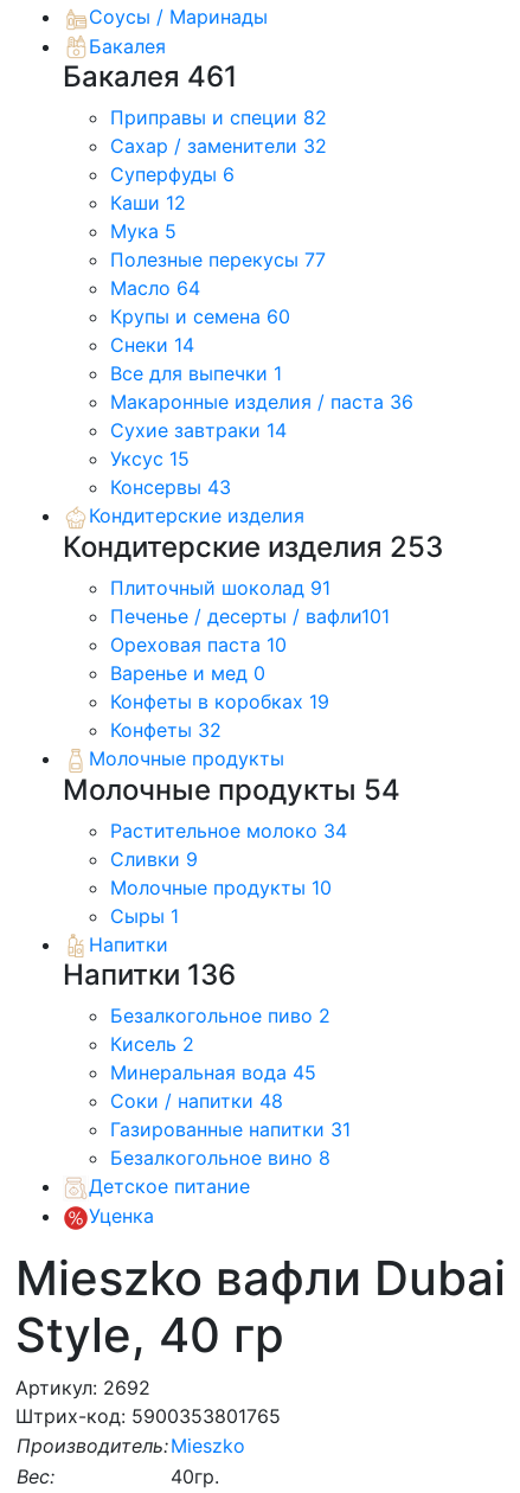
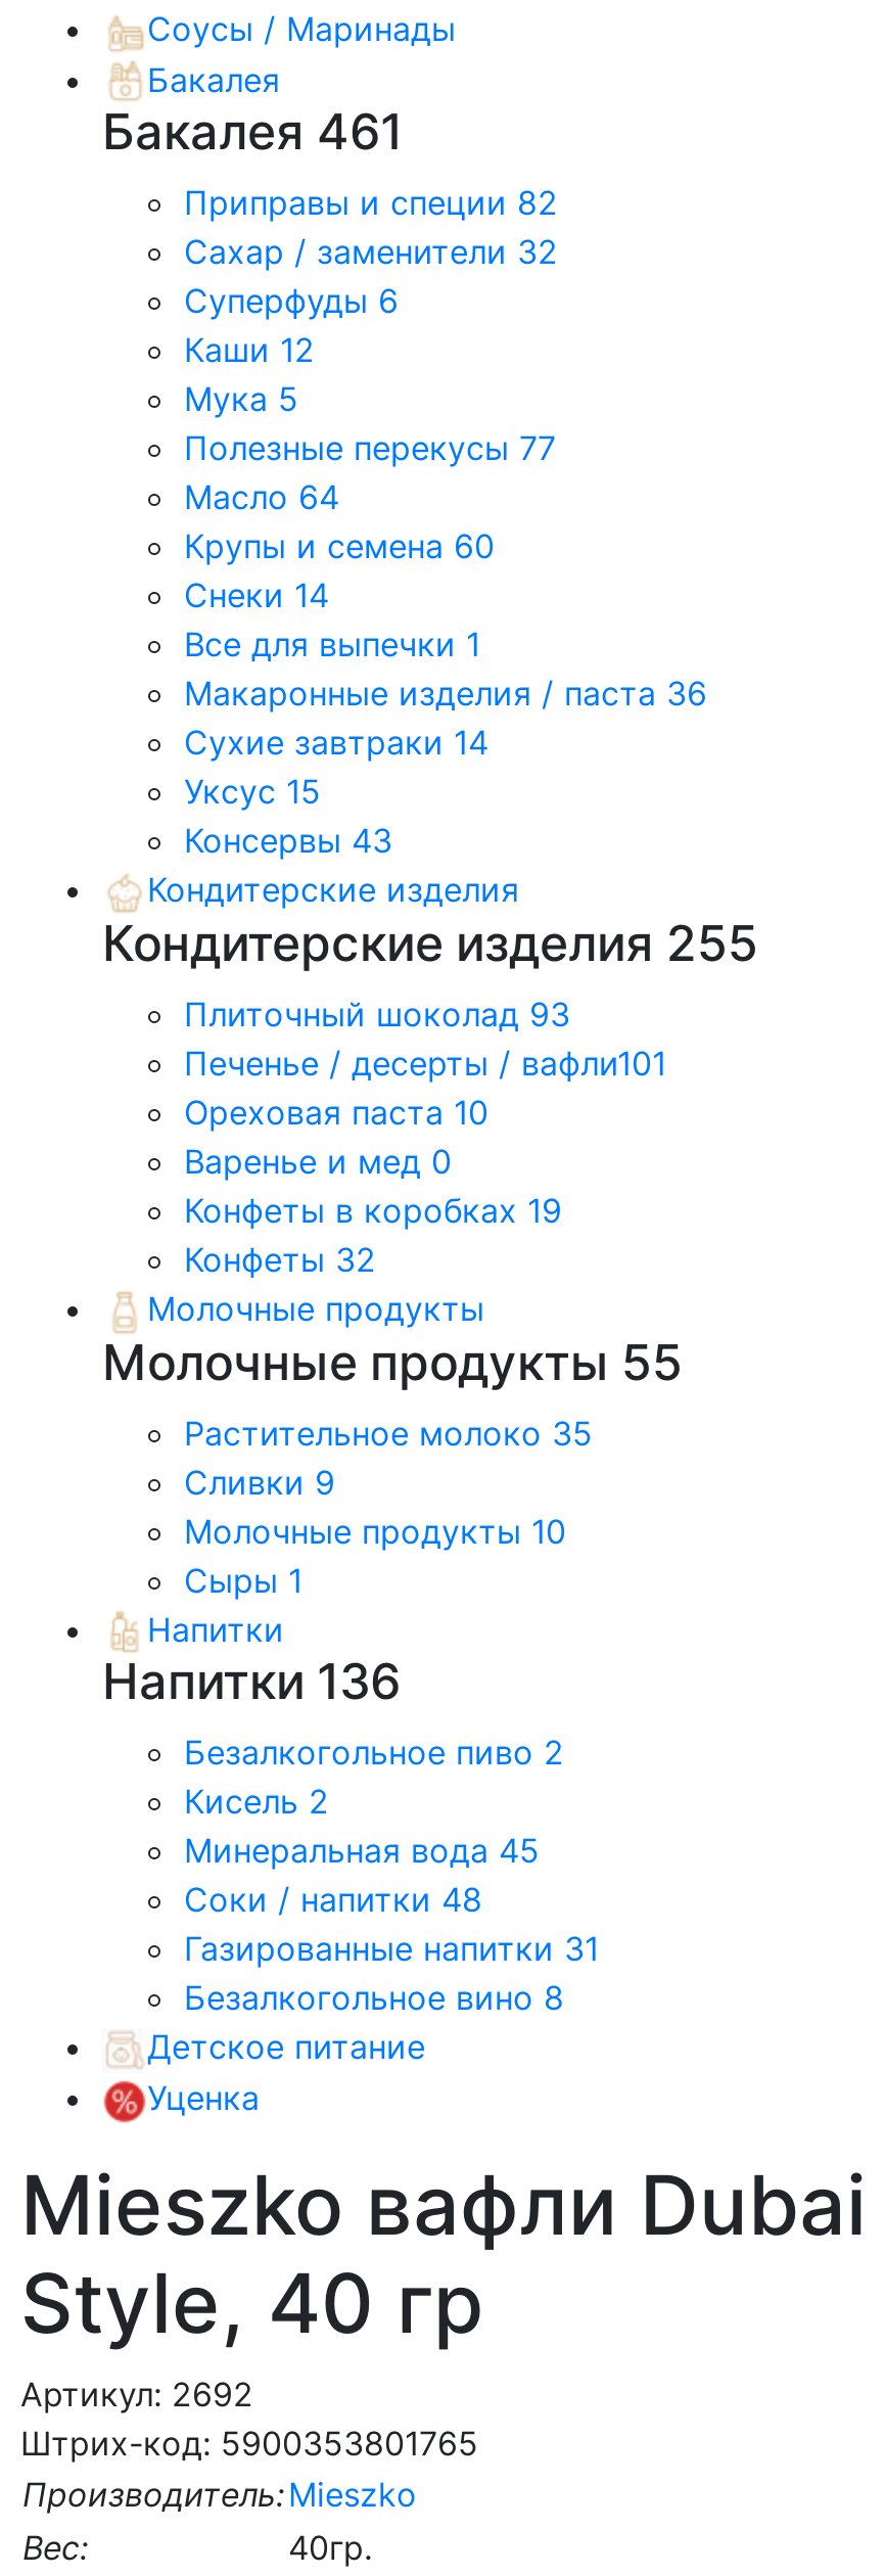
- Кондитерские изделия 253
+ Кондитерские изделия 255

- Плиточный шоколад 91
+ Плиточный шоколад 93

- Молочные продукты 54
+ Молочные продукты 55

- Растительное молоко 34
+ Растительное молоко 35
